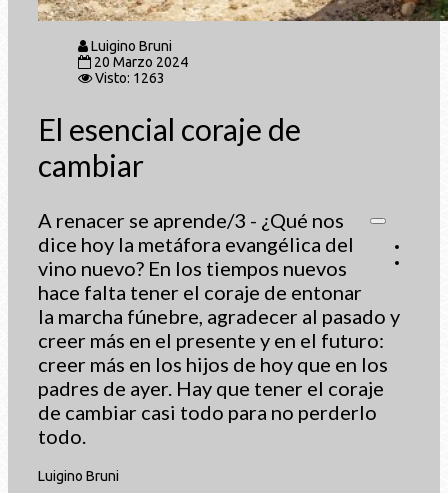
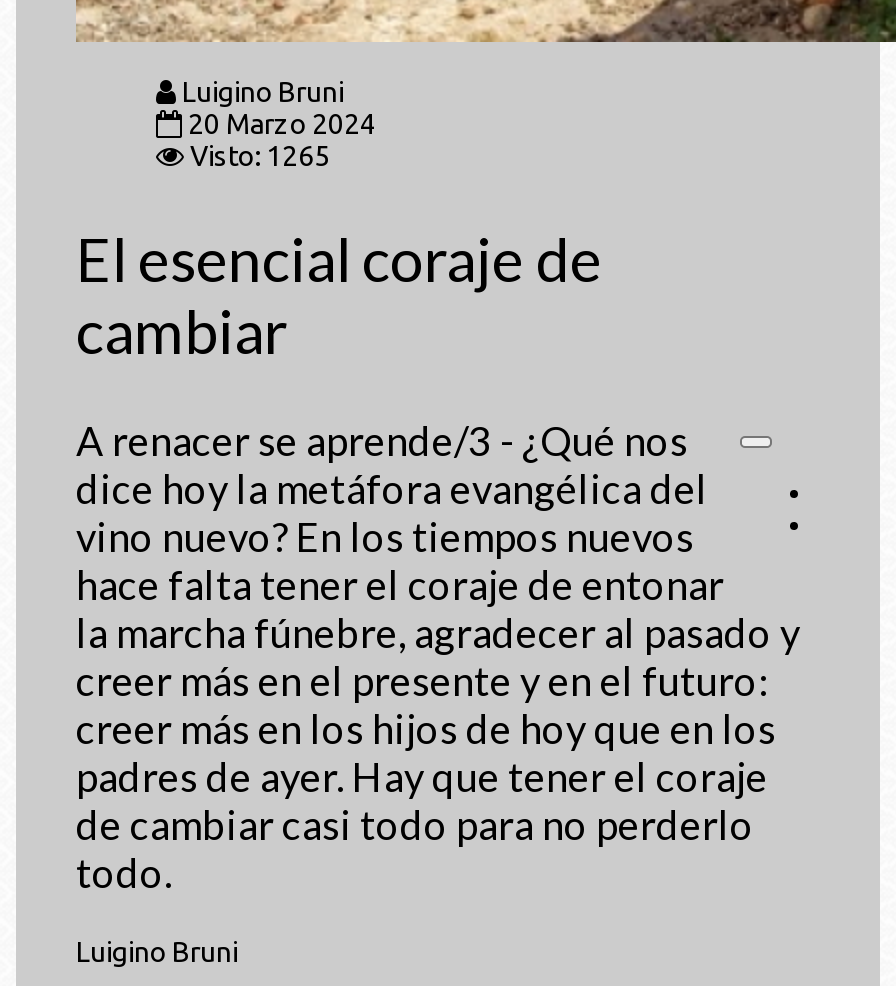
- Visto: 1263
+ Visto: 1265
